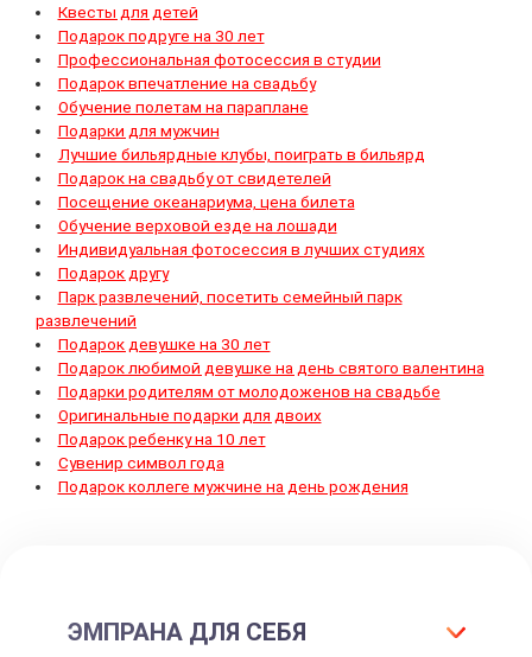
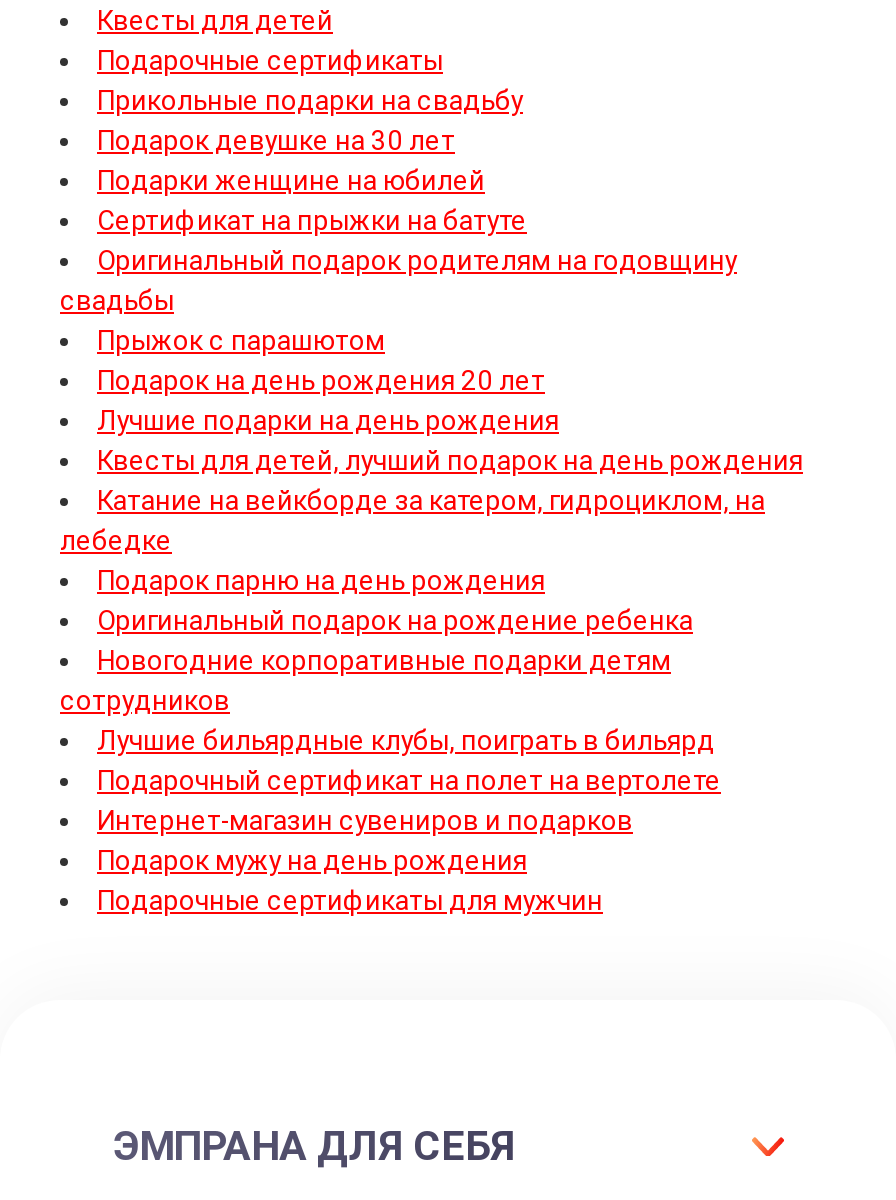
- Подарок подруге на 30 лет
- Профессиональная фотосессия в студии
- Подарок впечатление на свадьбу
- Обучение полетам на параплане
- Подарки для мужчин
+ Подарочные сертификаты
+ Прикольные подарки на свадьбу
+ Подарки женщине на юбилей
+ Сертификат на прыжки на батуте
+ Оригинальный подарок родителям на годовщину
+ свадьбы
+ Прыжок с парашютом
+ Подарок на день рождения 20 лет
+ Лучшие подарки на день рождения
+ Квесты для детей, лучший подарок на день рождения
+ Катание на вейкборде за катером, гидроциклом, на
+ лебедке
+ Подарок парню на день рождения
+ Оригинальный подарок на рождение ребенка
+ Новогодние корпоративные подарки детям
+ сотрудников

moved down: Лучшие бильярдные клубы, поиграть в бильярд

- Подарок на свадьбу от свидетелей
- Посещение океанариума, цена билета
- Обучение верховой езде на лошади
- Индивидуальная фотосессия в лучших студиях
- Подарок другу
- Парк развлечений, посетить семейный парк
- развлечений
- Подарок любимой девушке на день святого валентина
- Подарки родителям от молодоженов на свадьбе
- Оригинальные подарки для двоих
- Подарок ребенку на 10 лет
- Сувенир символ года
- Подарок коллеге мужчине на день рождения
+ Подарочный сертификат на полет на вертолете
+ Интернет-магазин сувениров и подарков
+ Подарок мужу на день рождения
+ Подарочные сертификаты для мужчин

moved up: Подарок девушке на 30 лет
